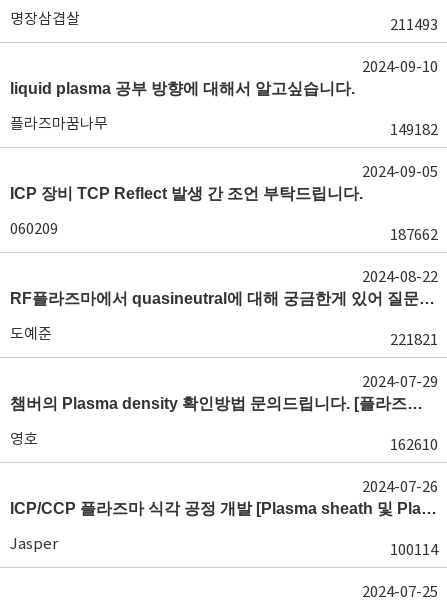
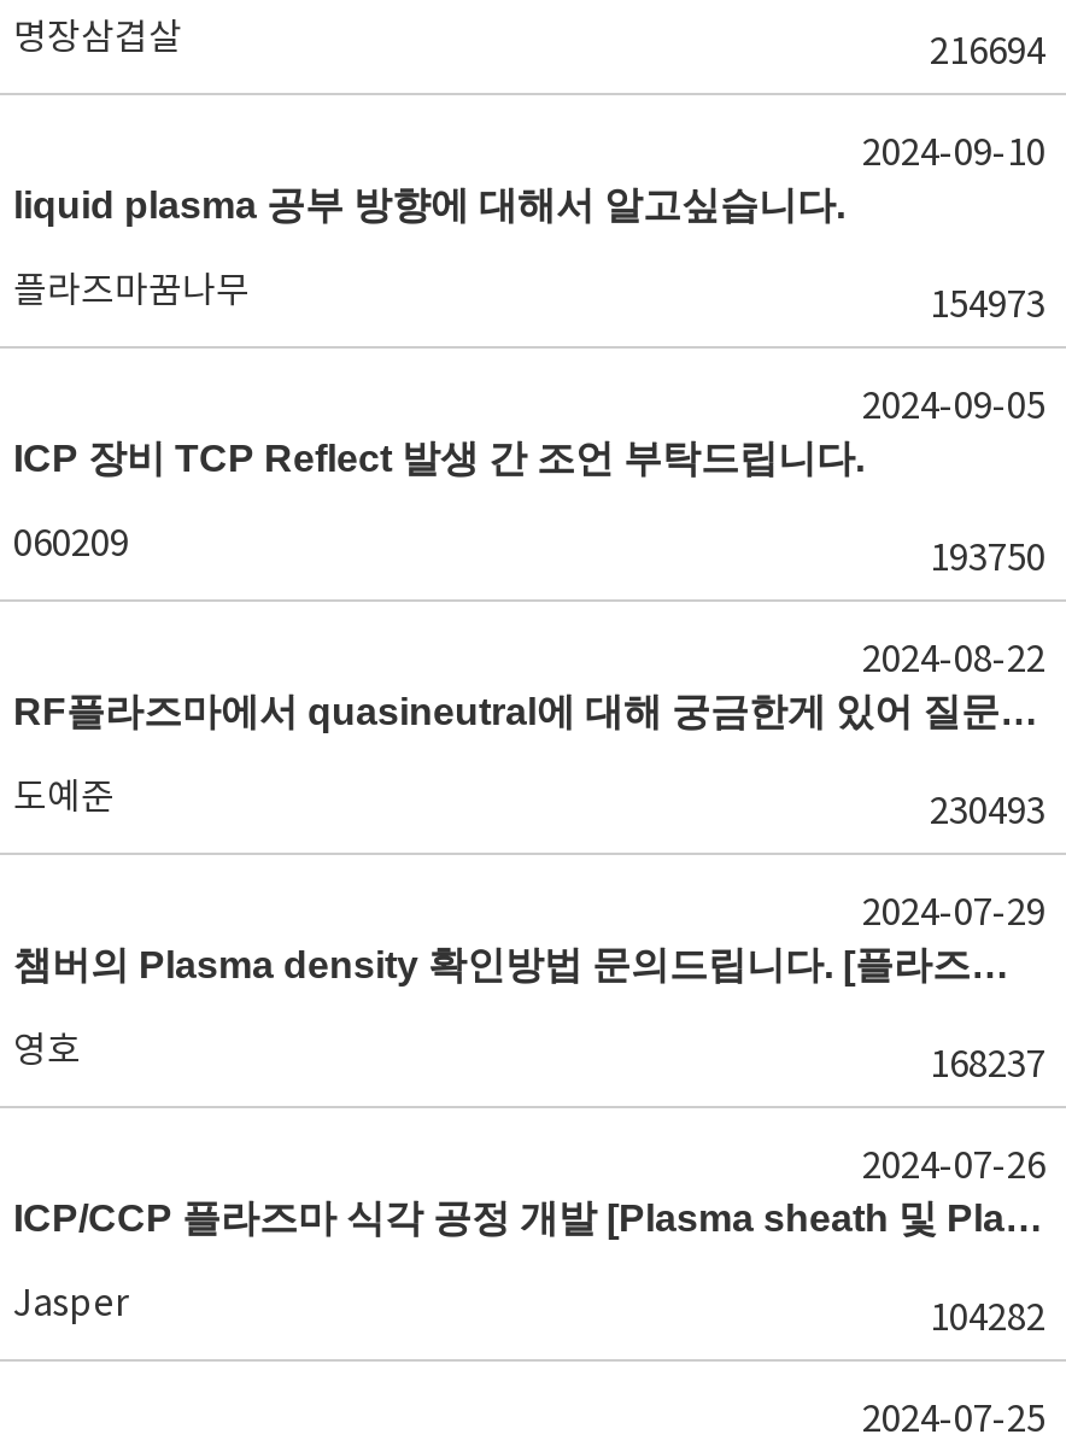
- 211493
+ 216694

- 149182
+ 154973

- 187662
+ 193750

- 221821
+ 230493

- 162610
+ 168237

- 100114
+ 104282
